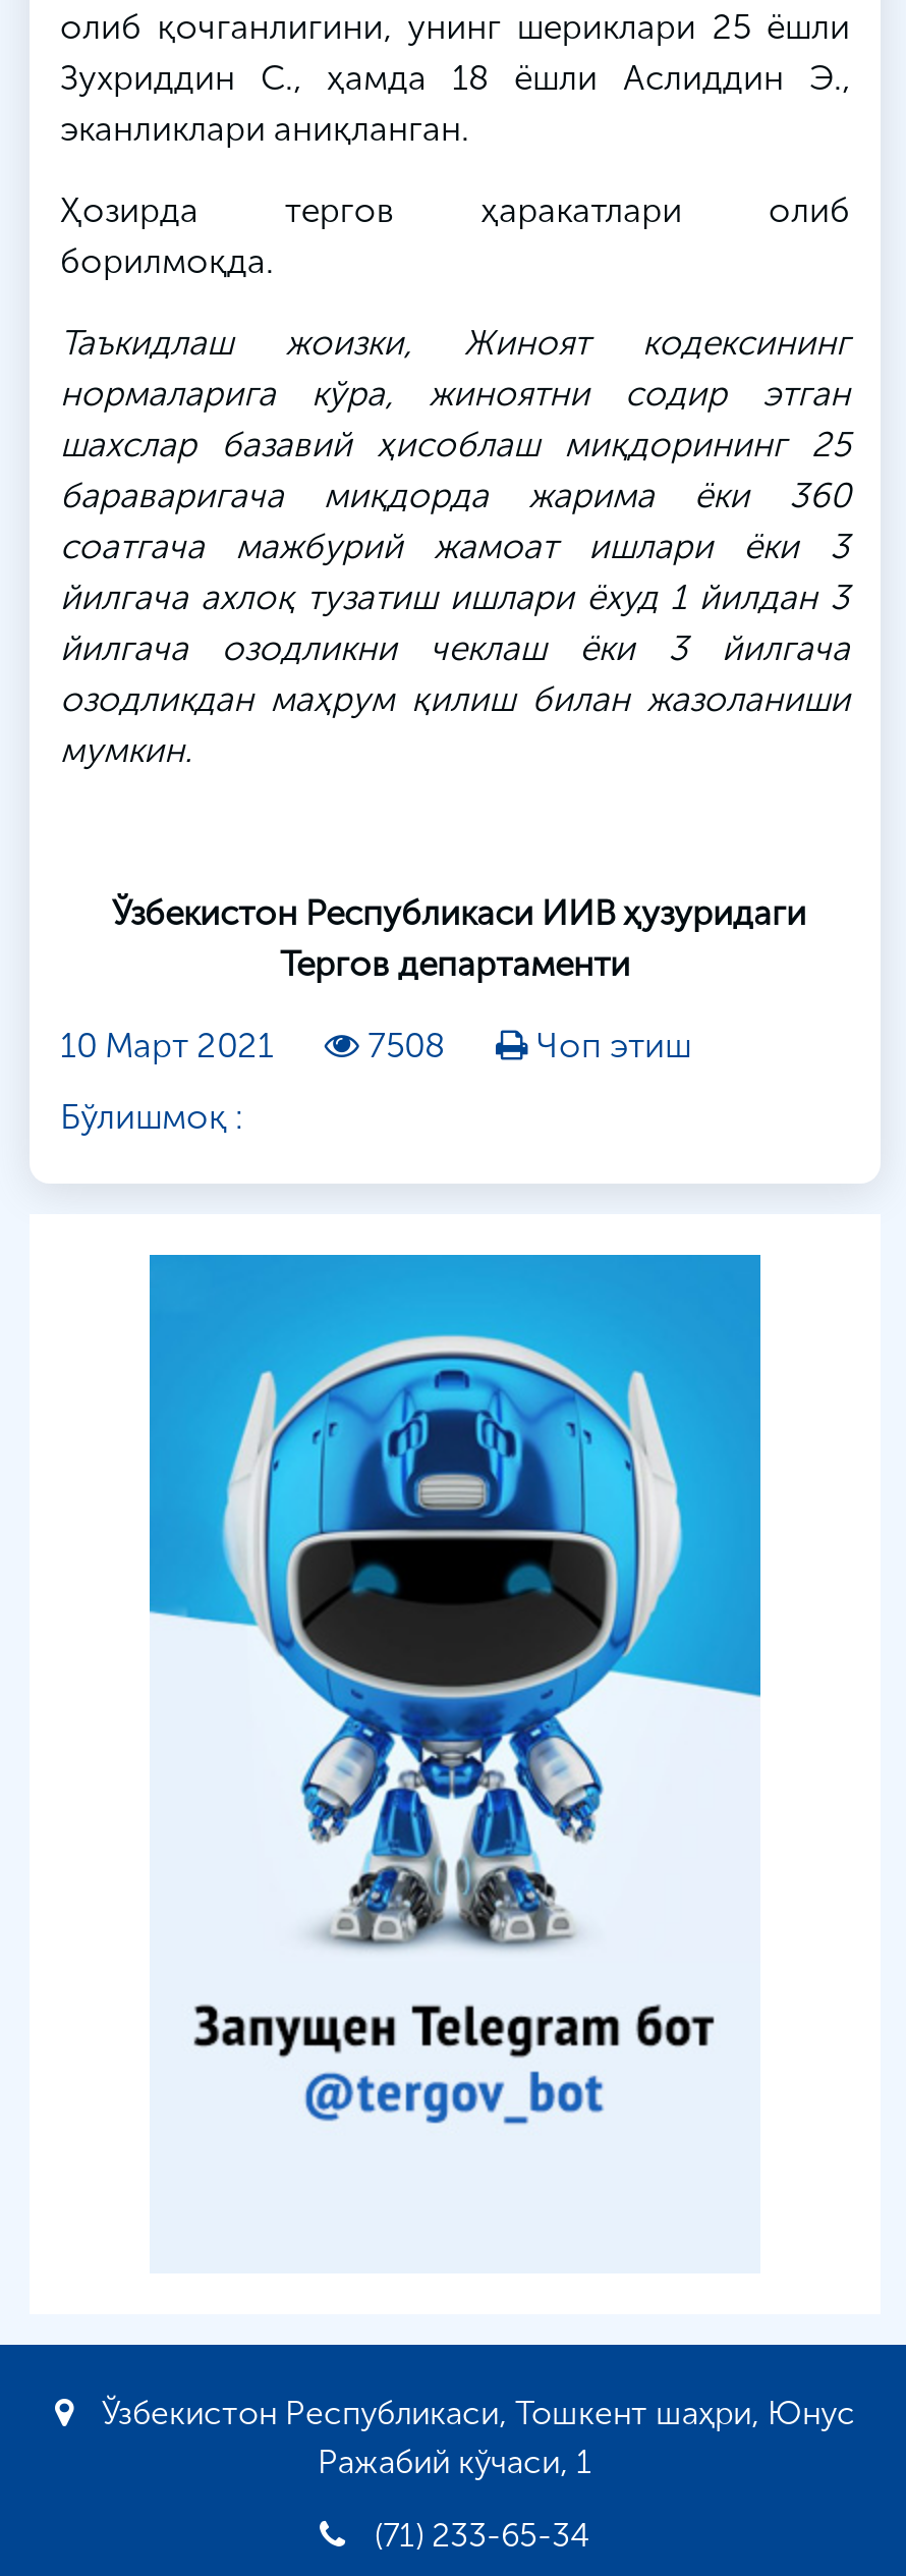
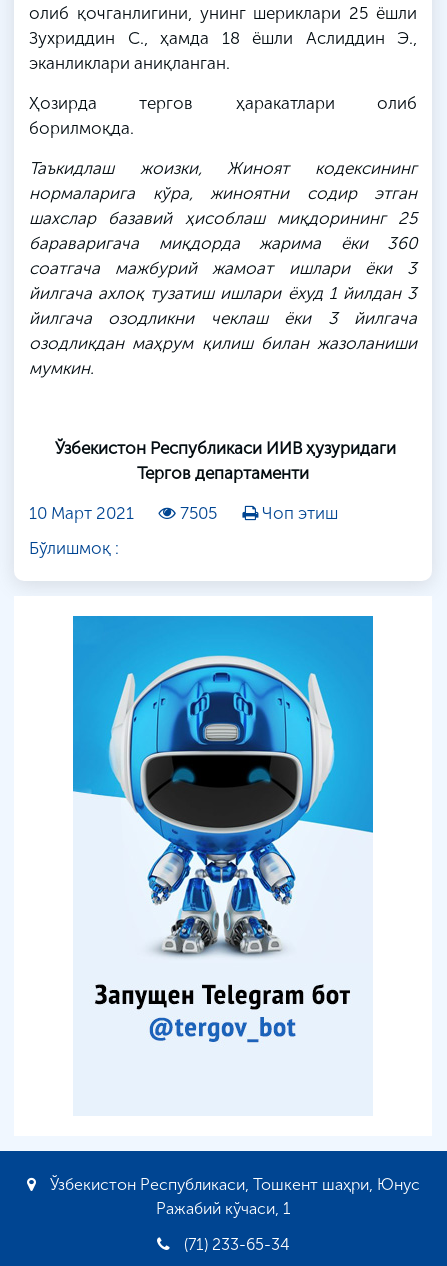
- 7508
+ 7505
